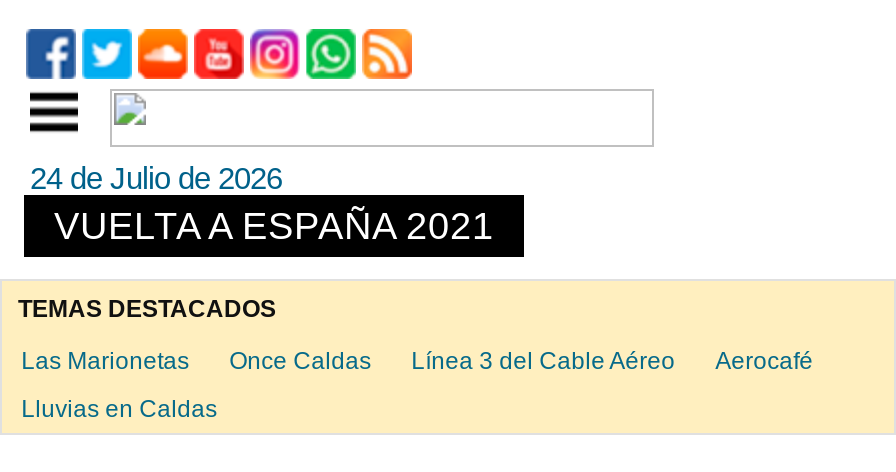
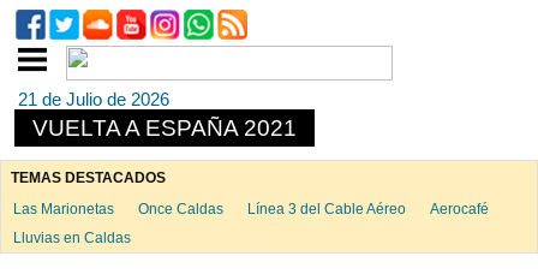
- 24 de Julio de 2026
+ 21 de Julio de 2026
